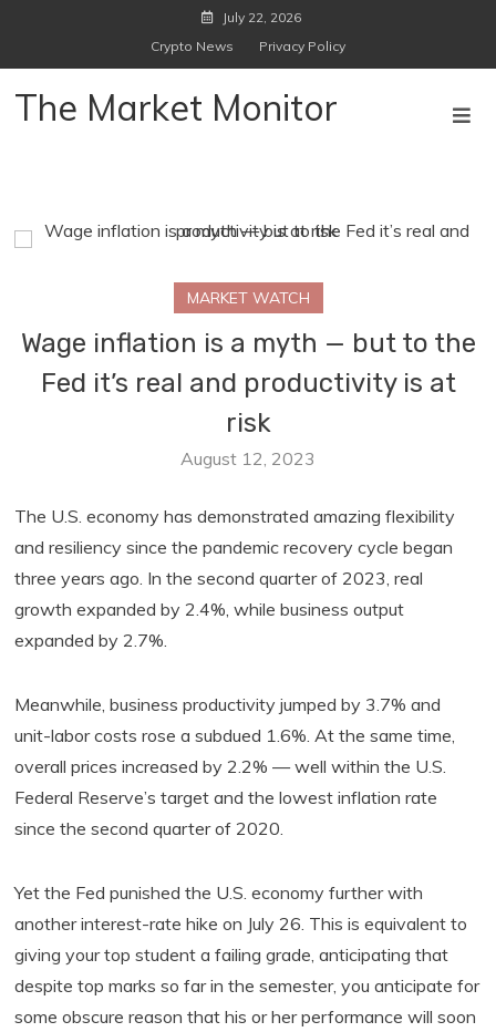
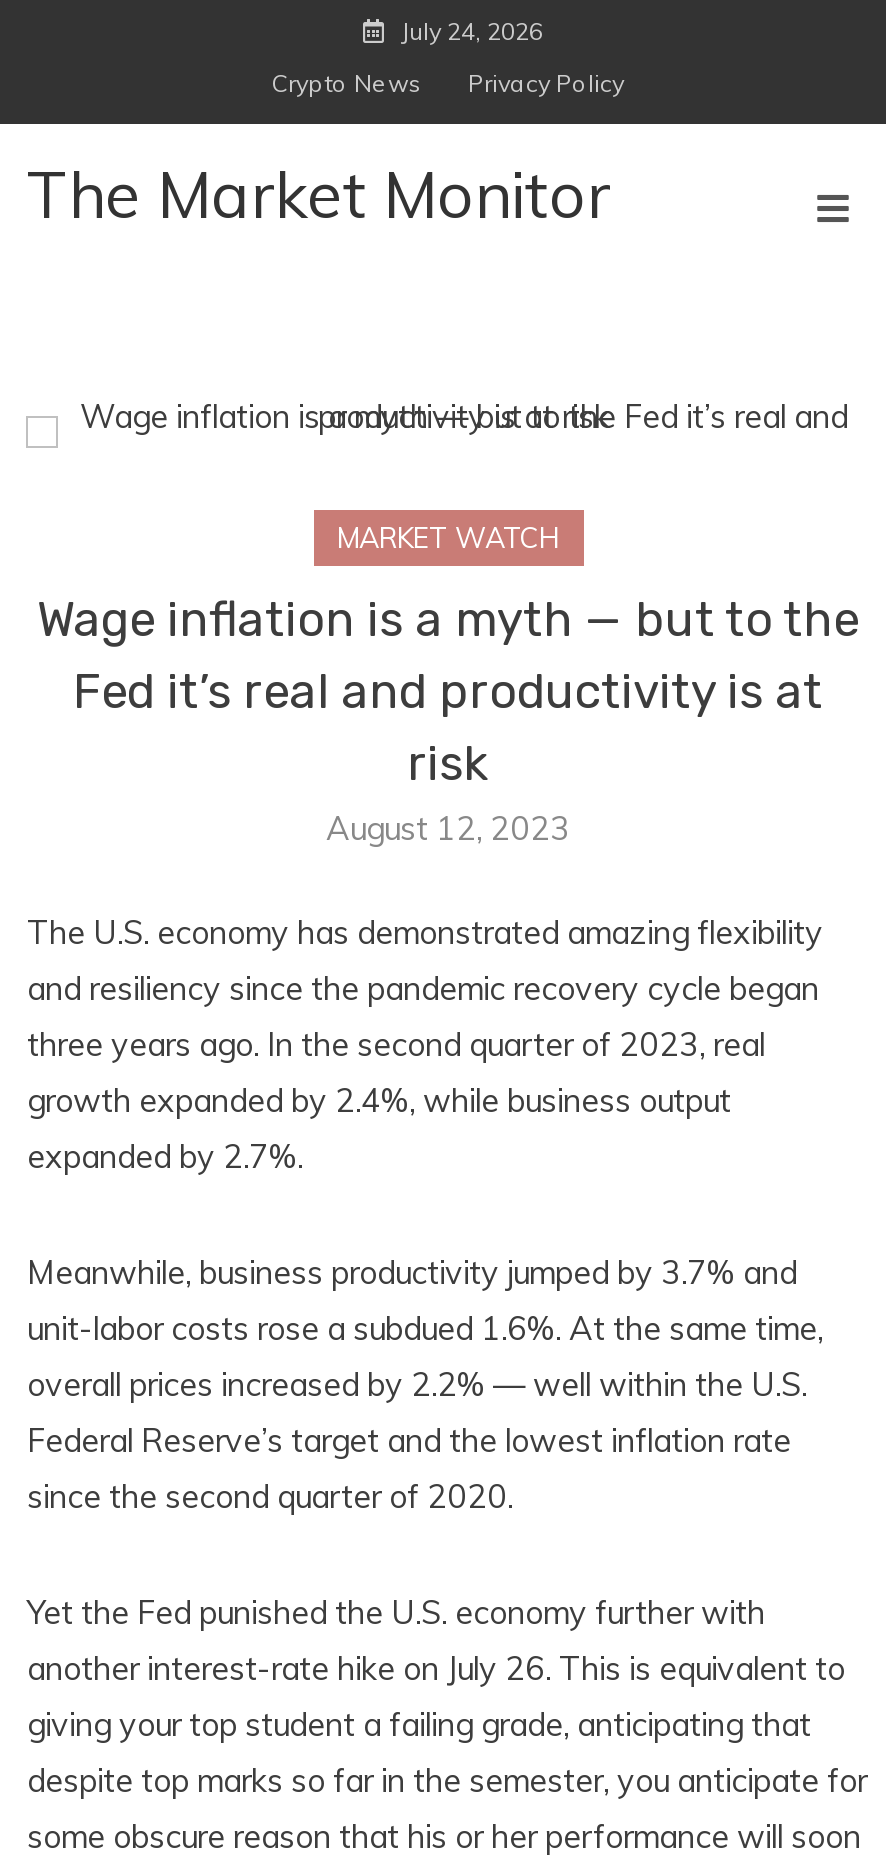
- July 22, 2026
+ July 24, 2026
